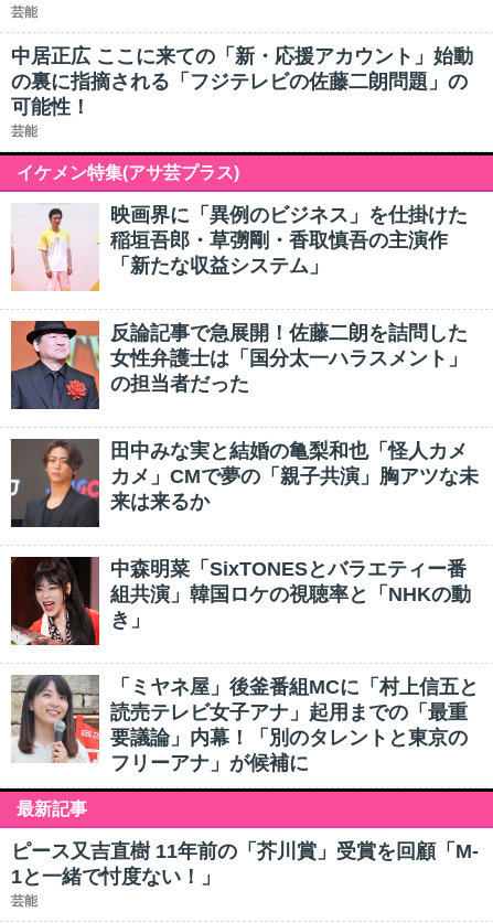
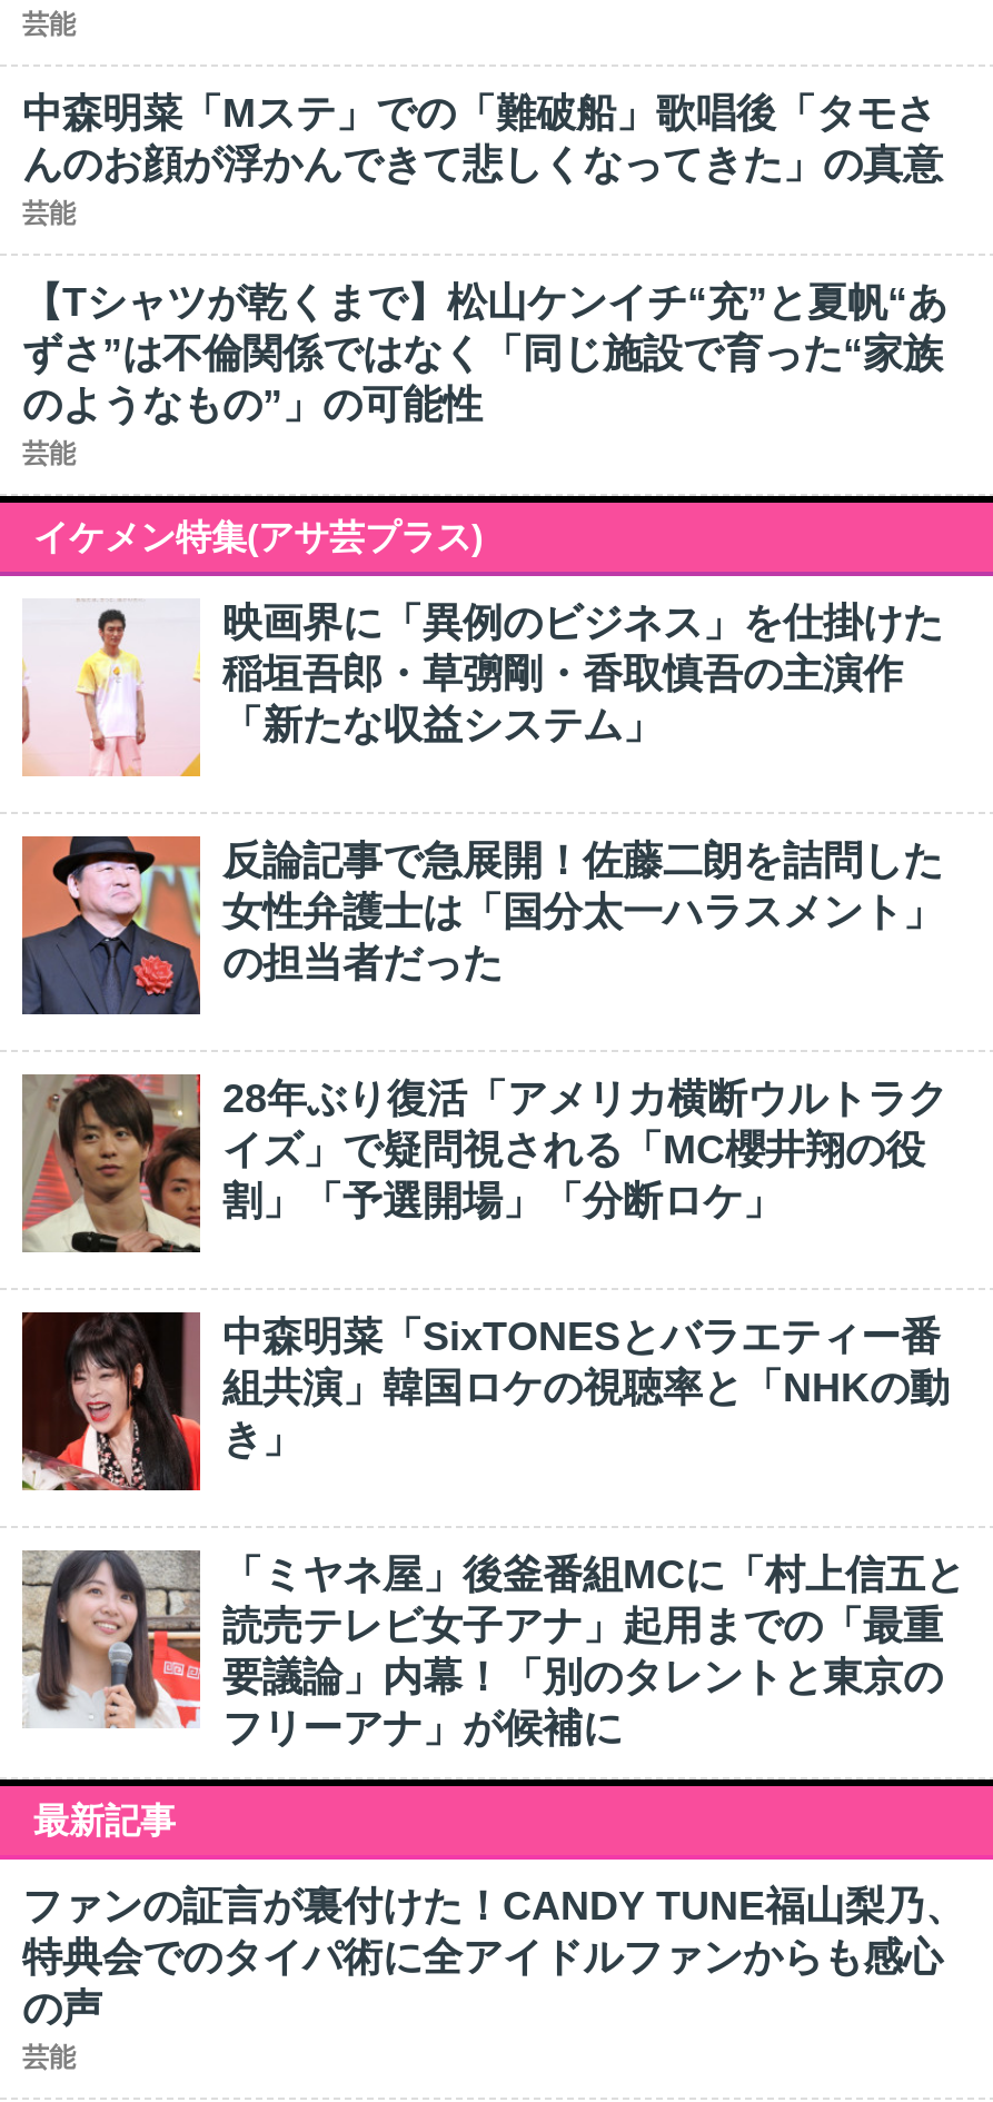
- 中居正広 ここに来ての「新・応援アカウント」始動
- の裏に指摘される「フジテレビの佐藤二朗問題」の
- 可能性！
+ 中森明菜「Mステ」での「難破船」歌唱後「タモさ
+ んのお顔が浮かんできて悲しくなってきた」の真意
+ 芸能
+ 【Tシャツが乾くまで】松山ケンイチ“充”と夏帆“あ
+ ずさ”は不倫関係ではなく「同じ施設で育った“家族
+ のようなもの”」の可能性

- [image]
- 田中みな実と結婚の亀梨和也「怪人カメ
- カメ」CMで夢の「親子共演」胸アツな未
- 来は来るか
+ [image]
+ 28年ぶり復活「アメリカ横断ウルトラク
+ イズ」で疑問視される「MC櫻井翔の役
+ 割」「予選開場」「分断ロケ」

- ピース又吉直樹 11年前の「芥川賞」受賞を回顧「M-
- 1と一緒で忖度ない！」
+ ファンの証言が裏付けた！CANDY TUNE福山梨乃、
+ 特典会でのタイパ術に全アイドルファンからも感心
+ の声
